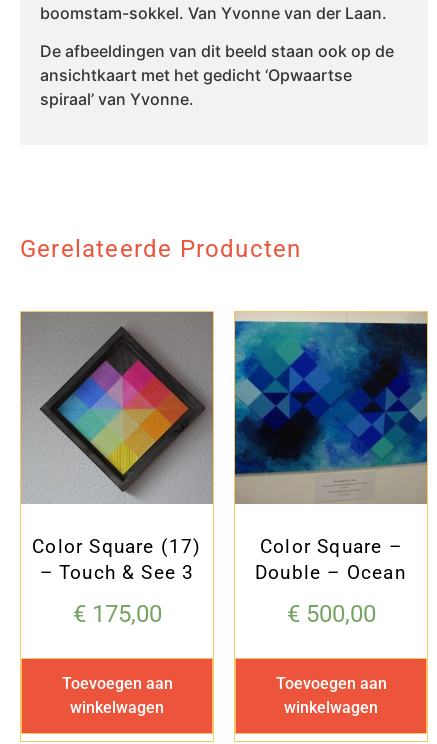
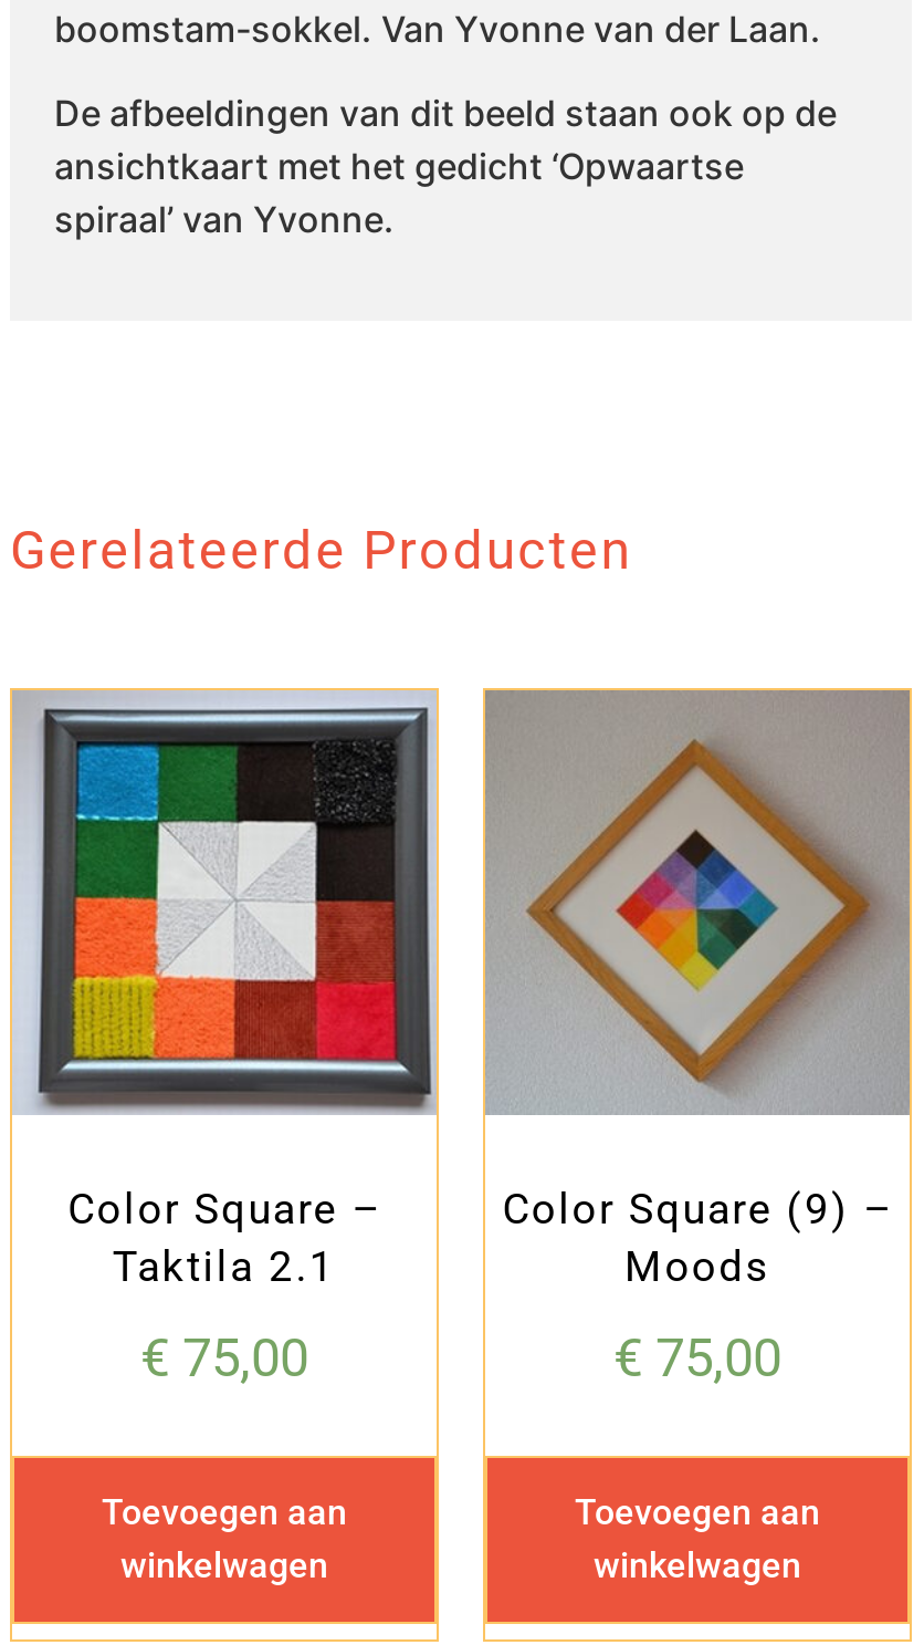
- [image]
- Color Square (17)
- – Touch & See 3
+ [image]
+ Color Square –
+ Taktila 2.1

- [image]
- Color Square –
- Double – Ocean
+ [image]
+ Color Square (9) –
+ Moods

- €175,00
+ €75,00

- €500,00
+ €75,00
